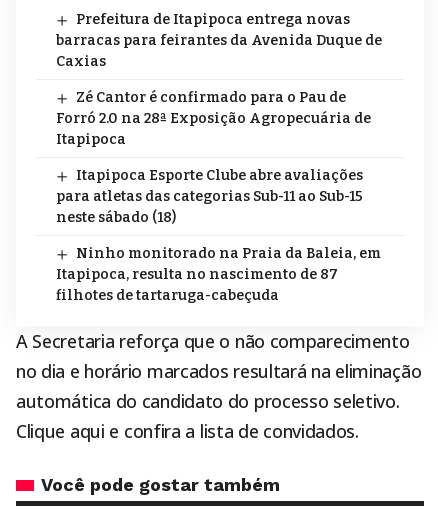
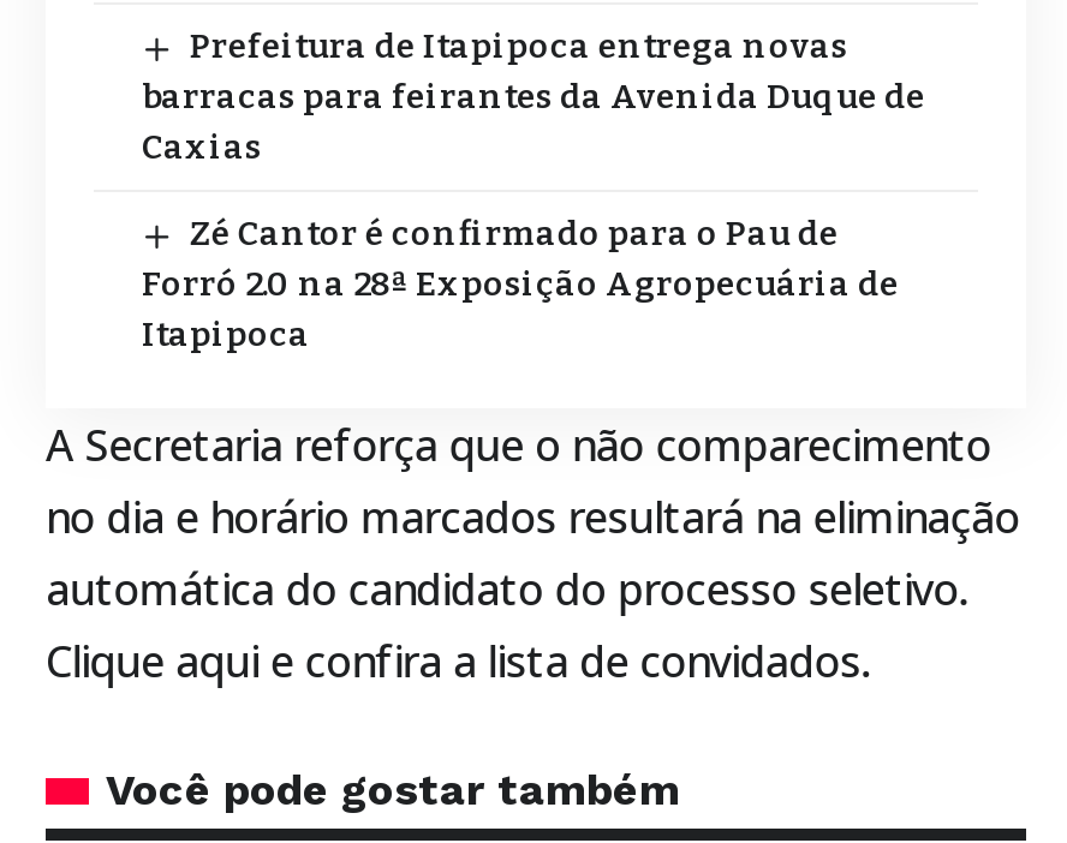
- Itapipoca Esporte Clube abre avaliações
- para atletas das categorias Sub-11 ao Sub-15
- neste sábado (18)
- Ninho monitorado na Praia da Baleia, em
- Itapipoca, resulta no nascimento de 87
- filhotes de tartaruga-cabeçuda
